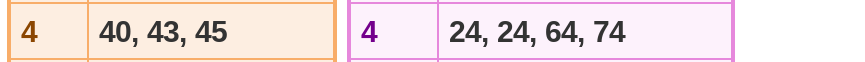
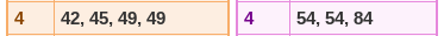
- 4 40, 43, 45
+ 4 42, 45, 49, 49

- 24, 24, 64, 74
+ 54, 54, 84
